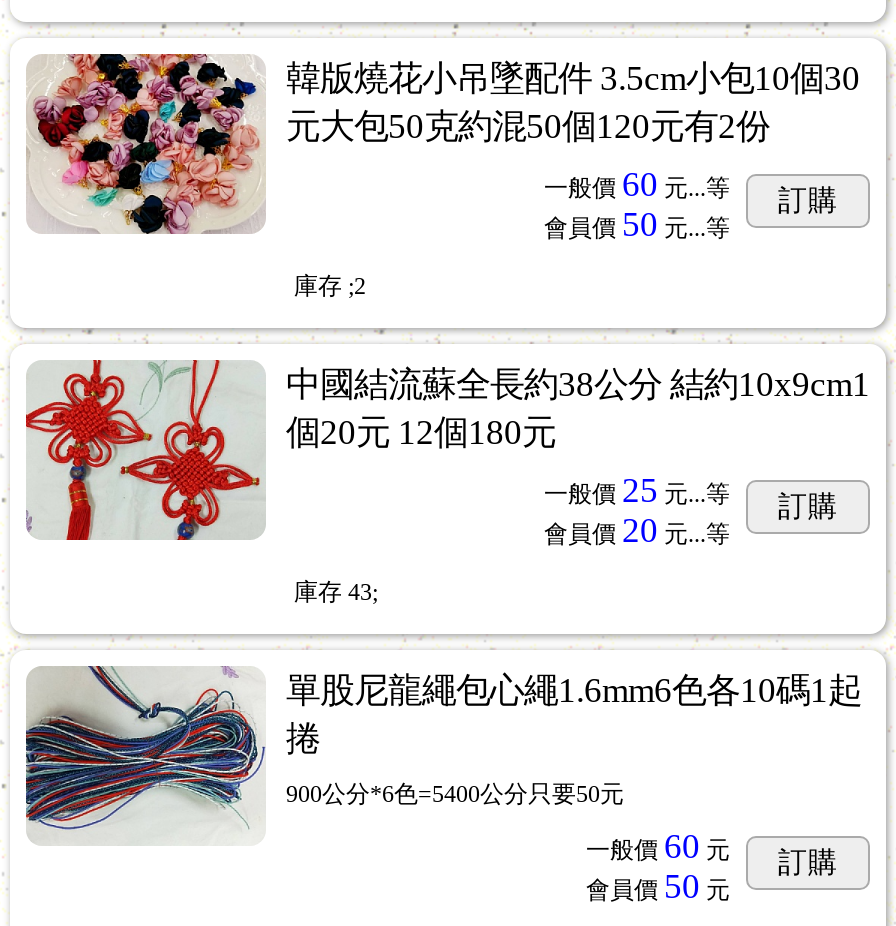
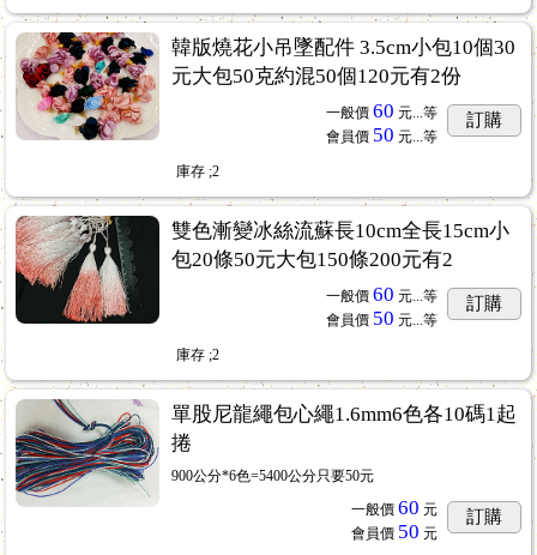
- [image]
- 中國結流蘇全長約38公分 結約10x9cm1
- 個20元 12個180元
+ [image]
+ 雙色漸變冰絲流蘇長10cm全長15cm小
+ 包20條50元大包150條200元有2

- 一般價 25元...等
- 會員價 20元...等
+ 一般價 60元...等
+ 會員價 50元...等

- 庫存 43;
+ 庫存 ;2
